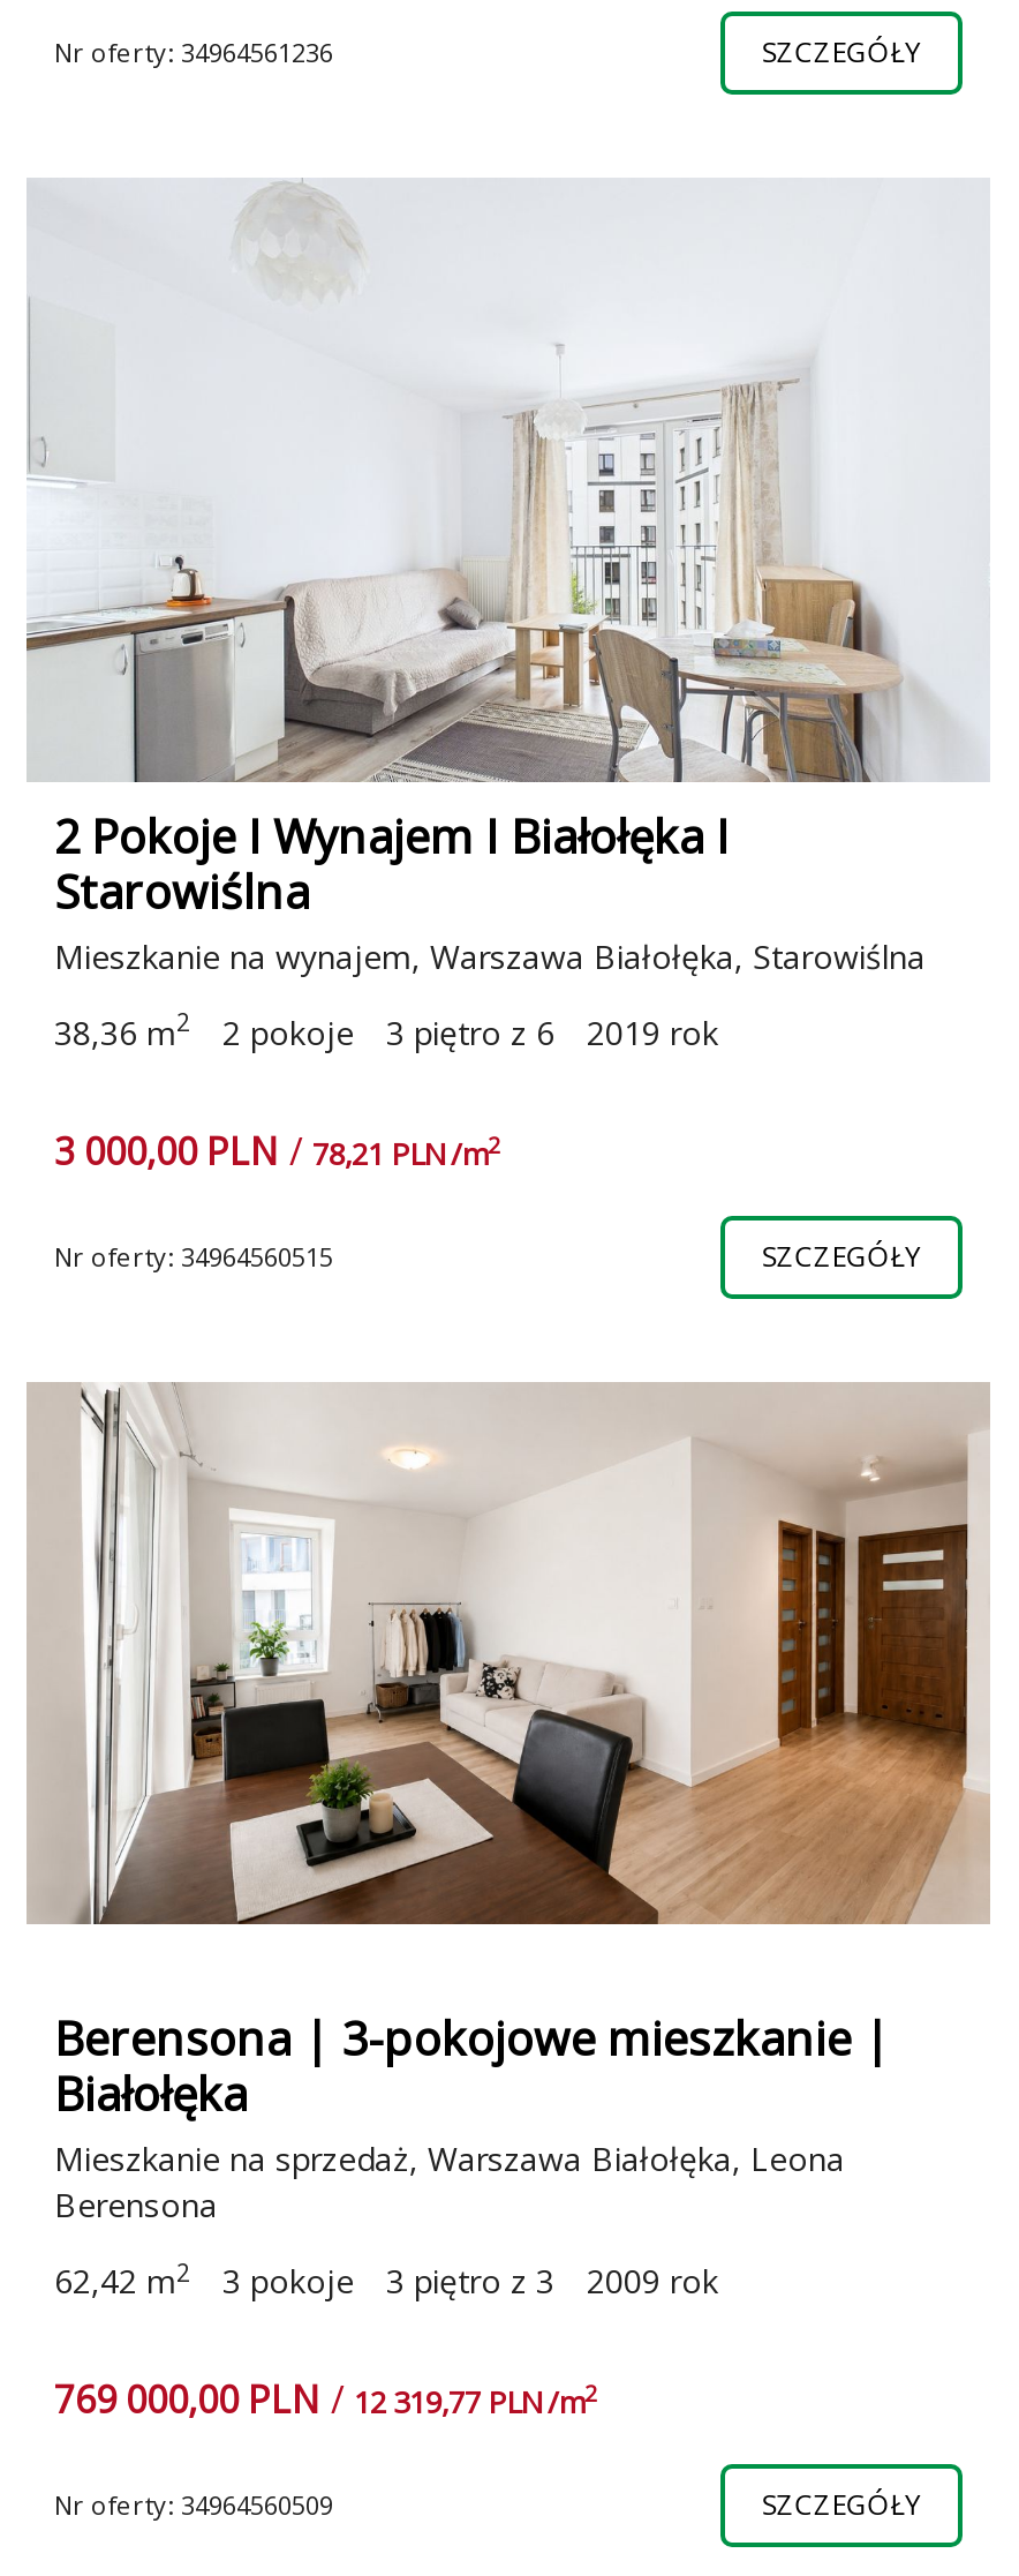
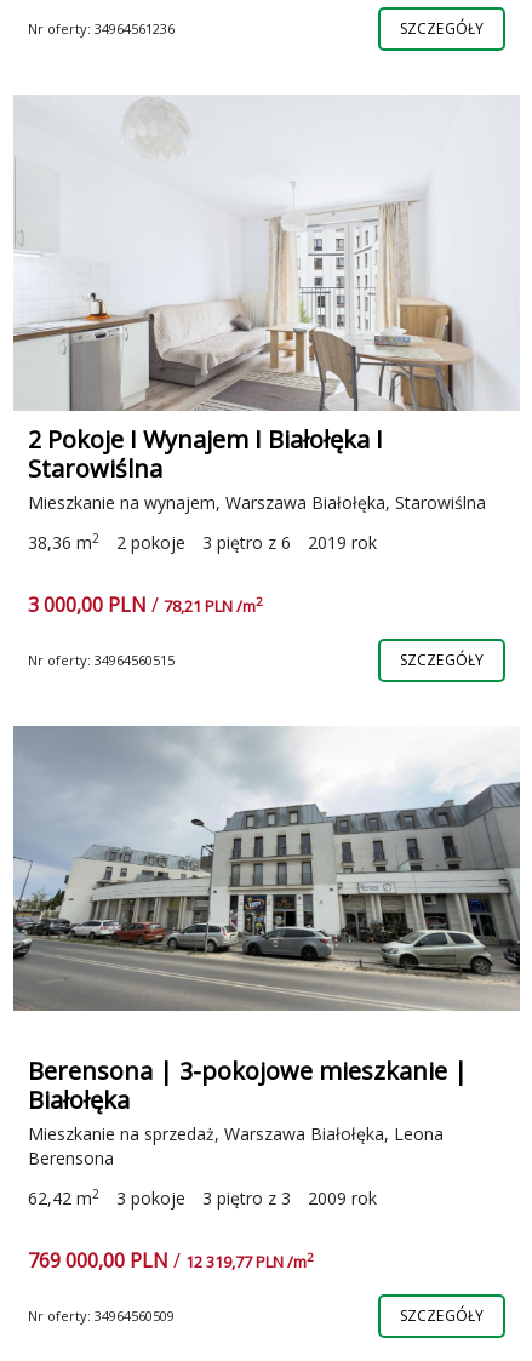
- [image]
+ [image]
